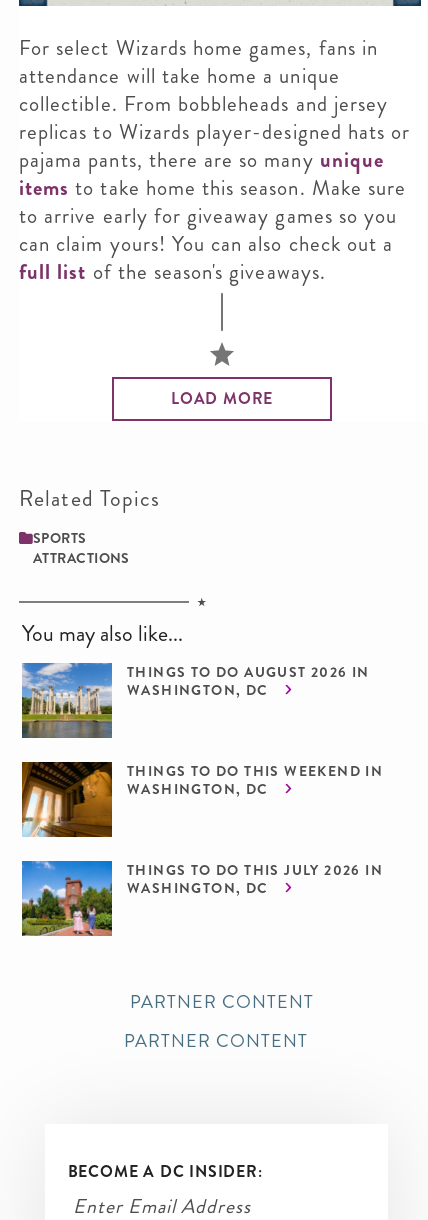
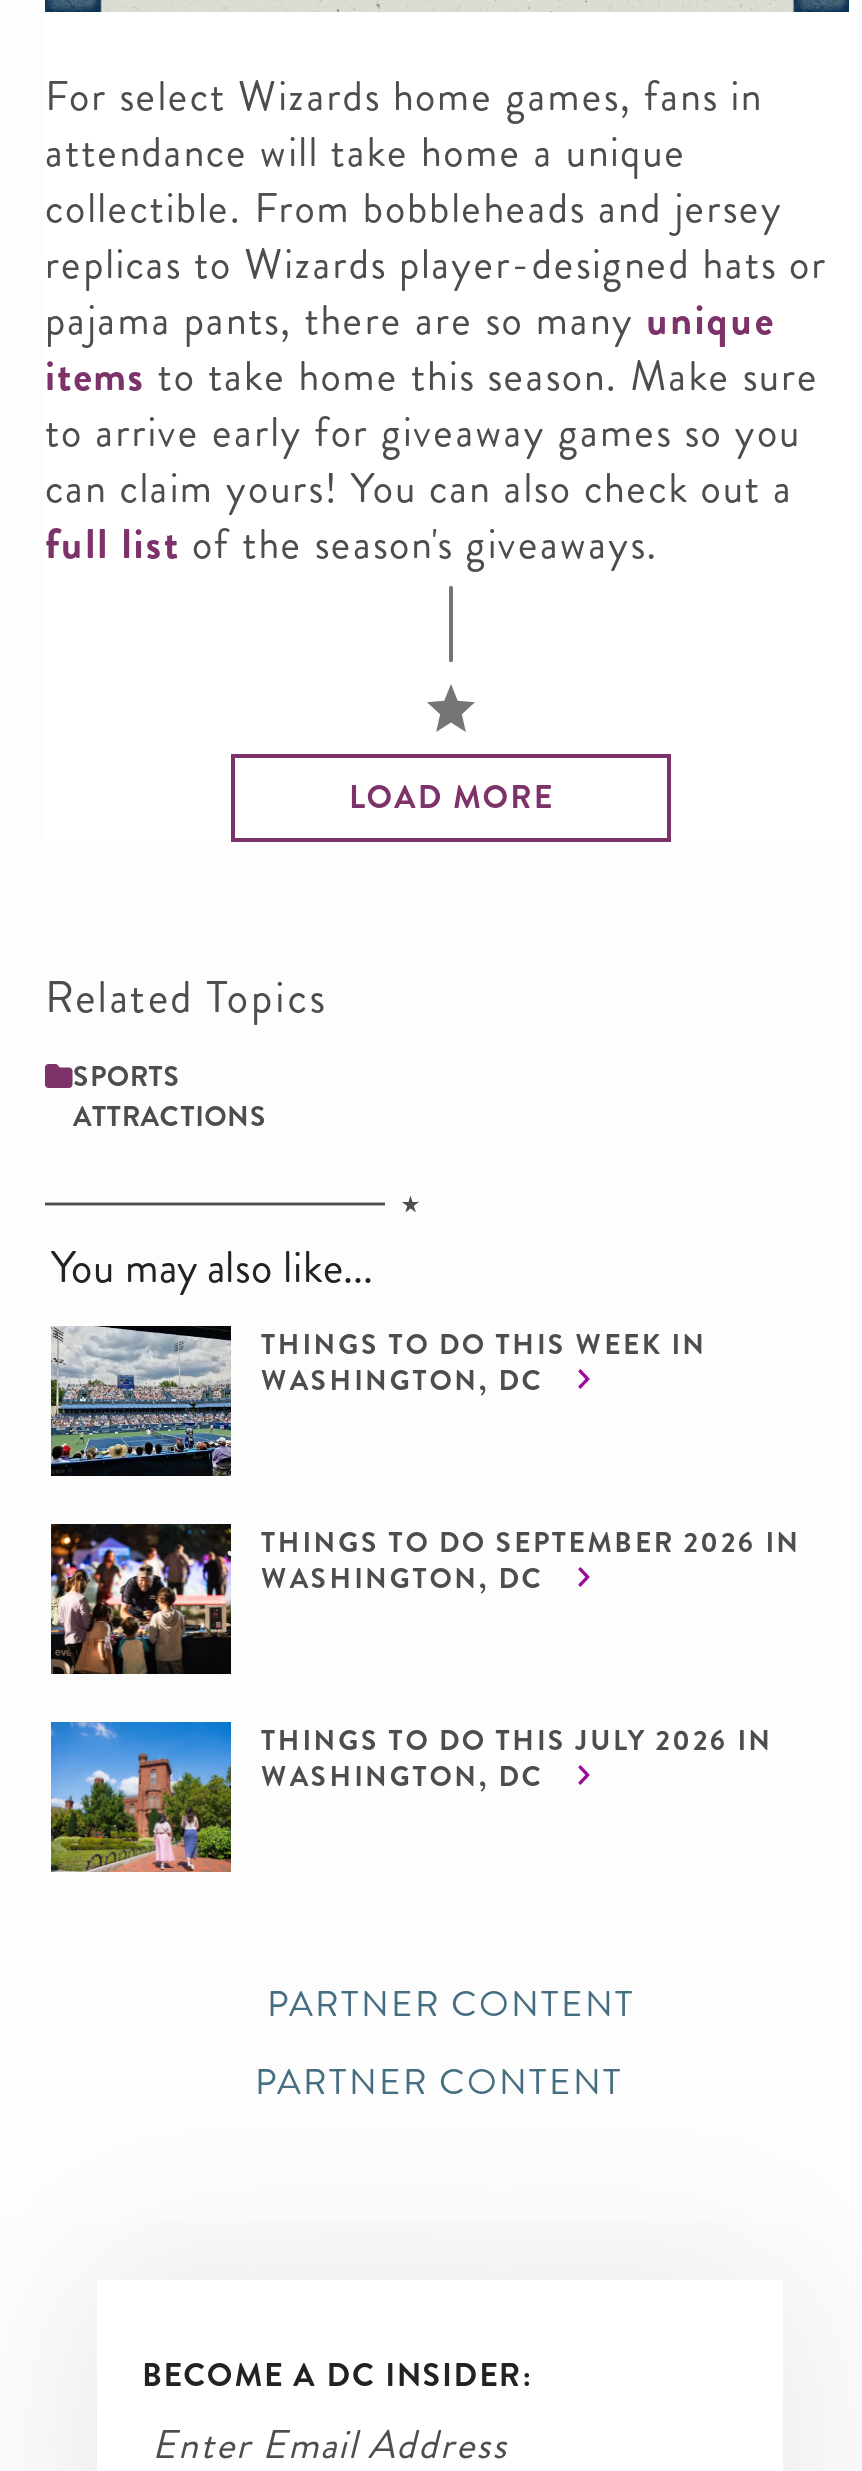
- [image]
- THINGS TO DO AUGUST 2026 IN
+ [image]
+ THINGS TO DO THIS WEEK IN

- [image]
- THINGS TO DO THIS WEEKEND IN
+ [image]
+ THINGS TO DO SEPTEMBER 2026 IN
